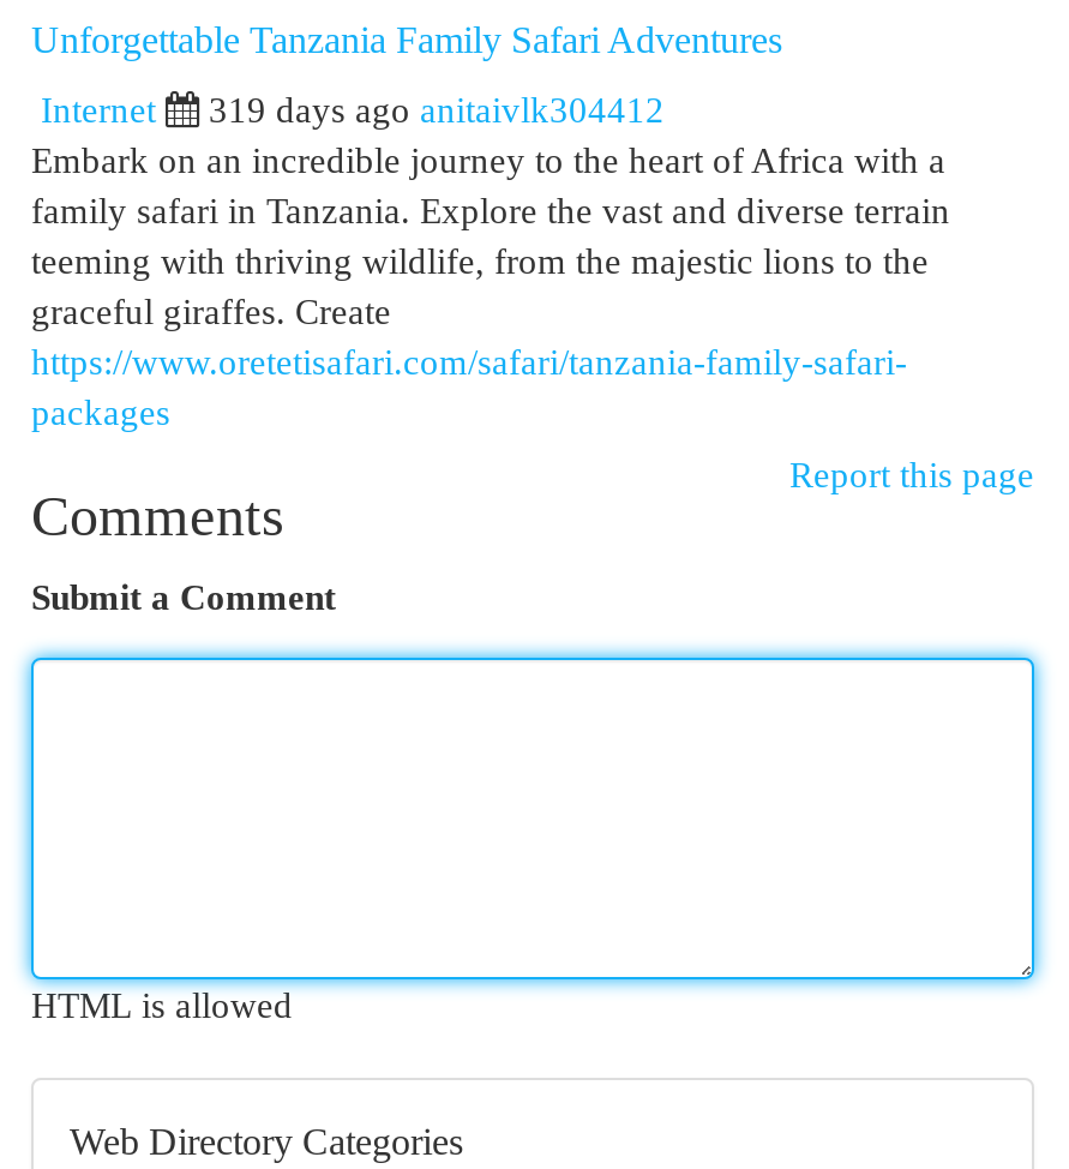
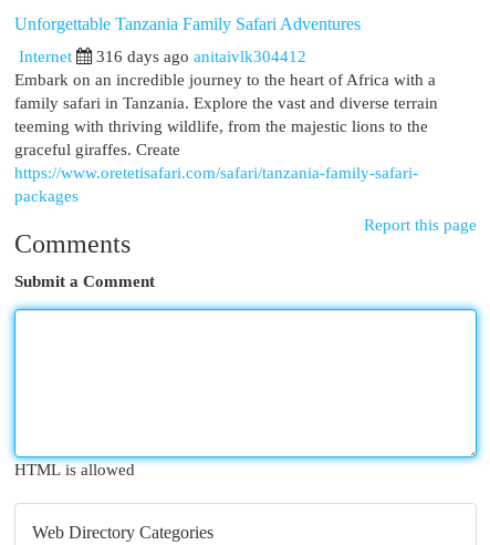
- 319 days ago anitaivlk304412
+ 316 days ago anitaivlk304412
